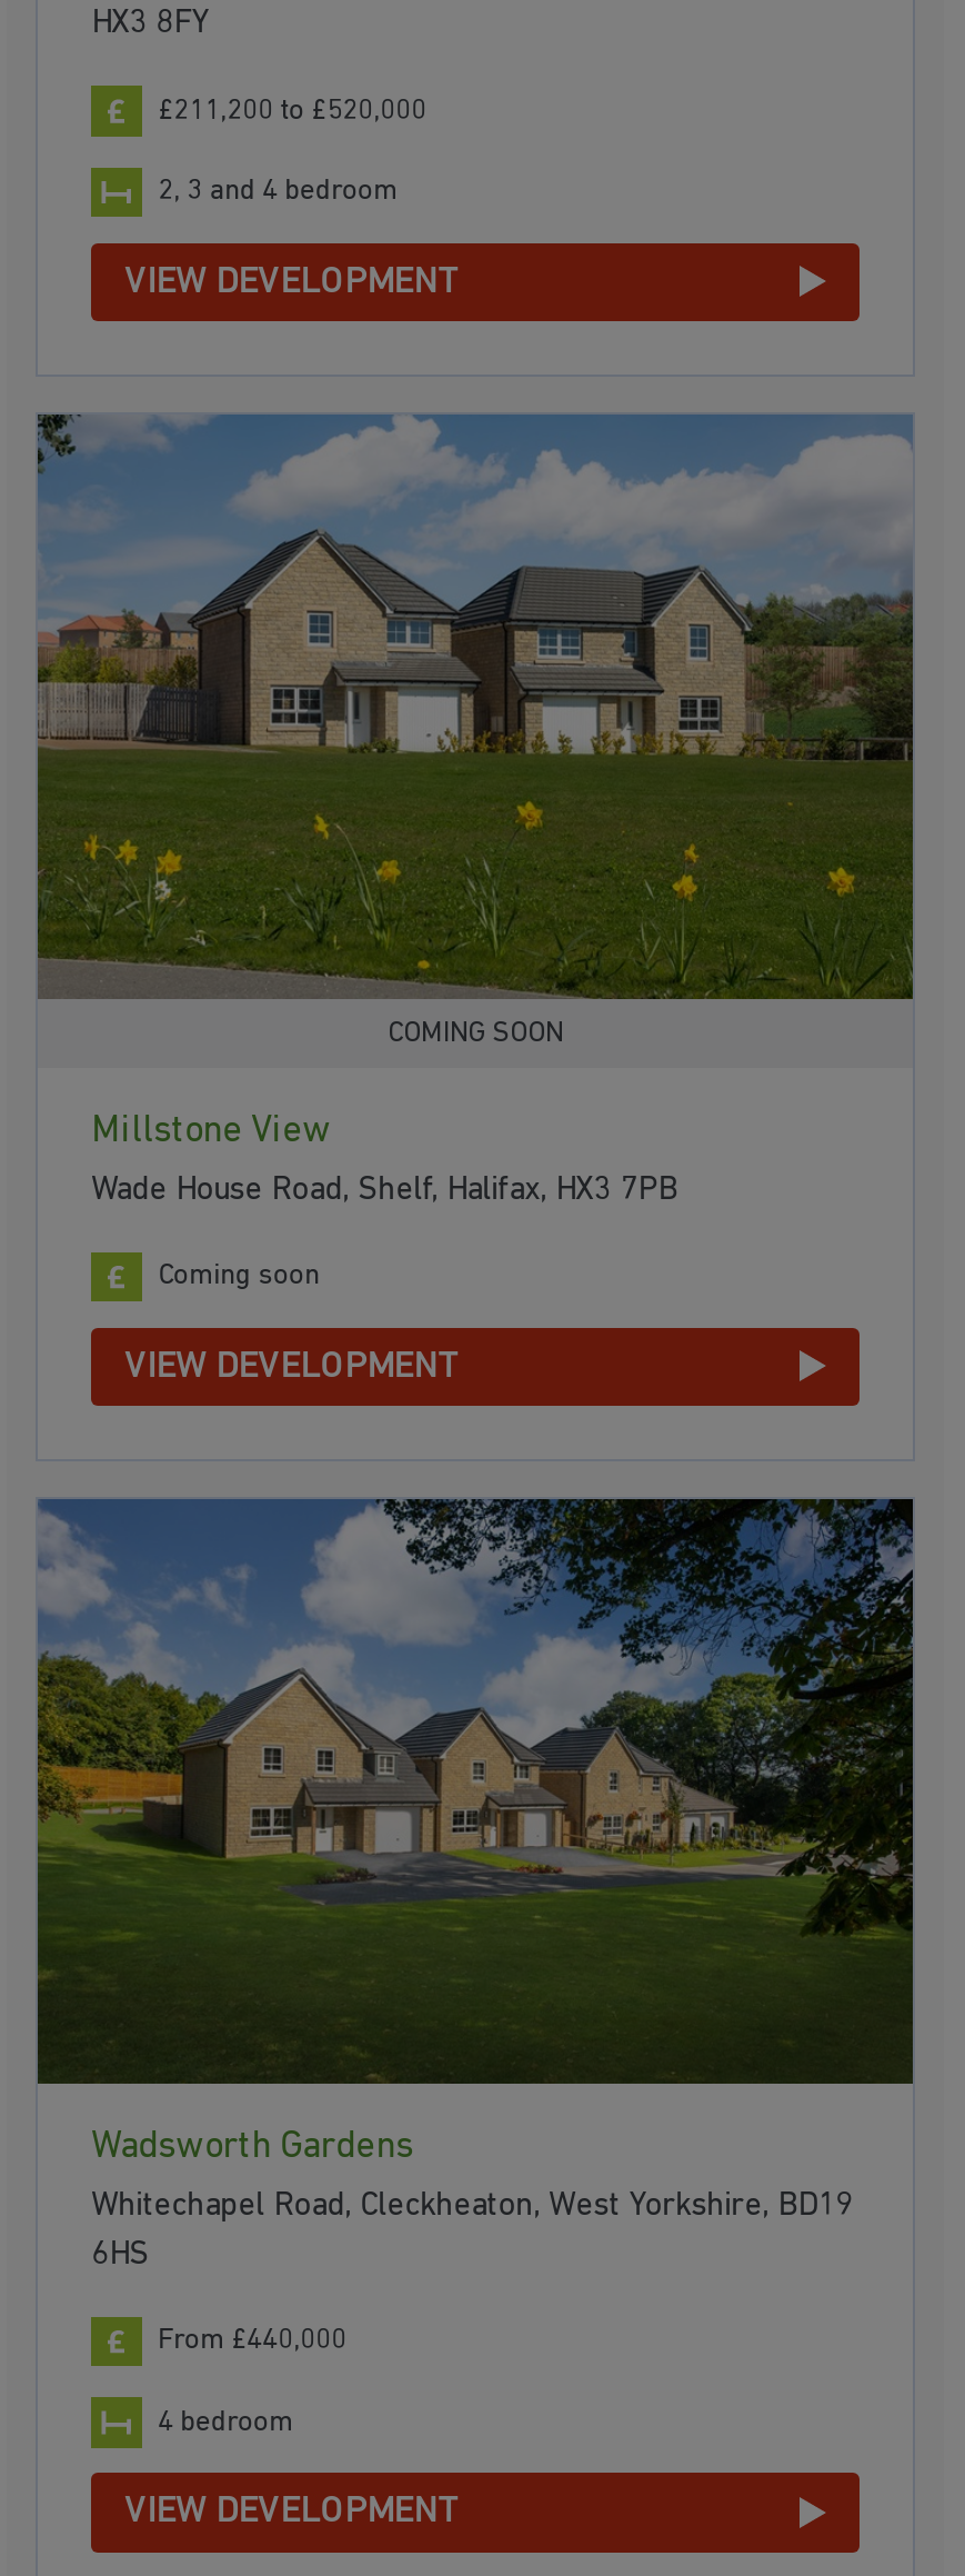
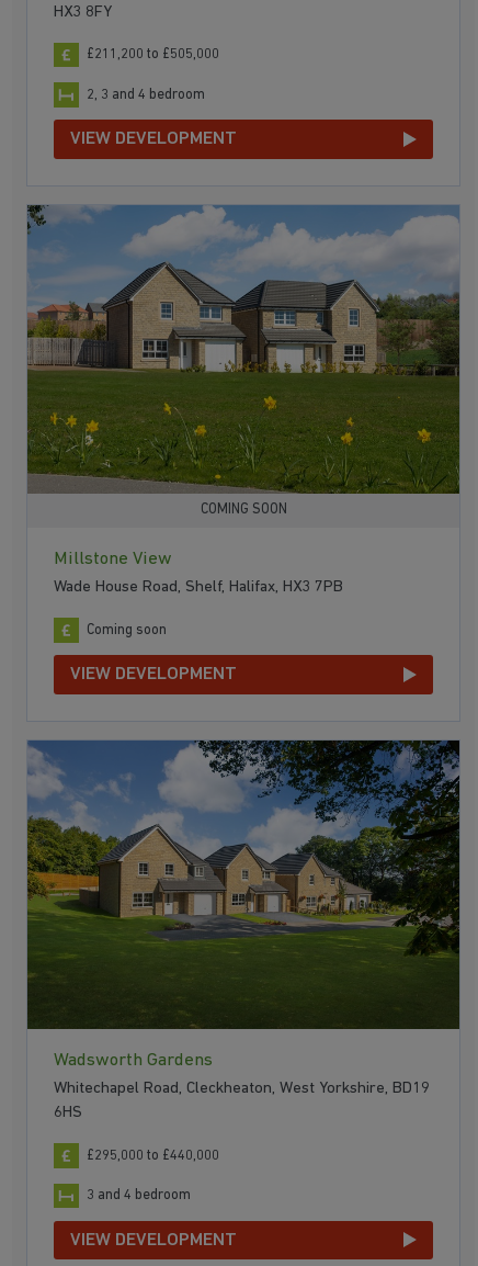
- £211,200 to £520,000
+ £211,200 to £505,000

- From £440,000
+ £295,000 to £440,000

- 4 bedroom
+ 3 and 4 bedroom
